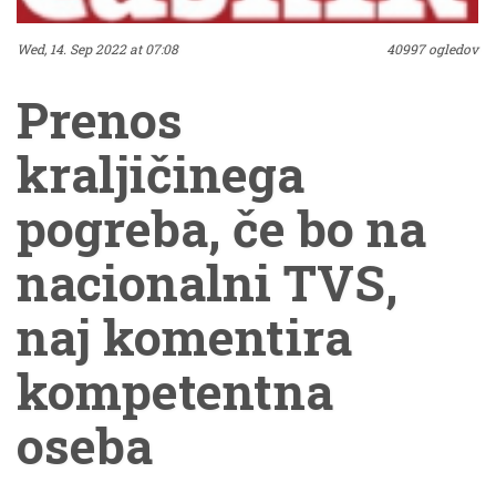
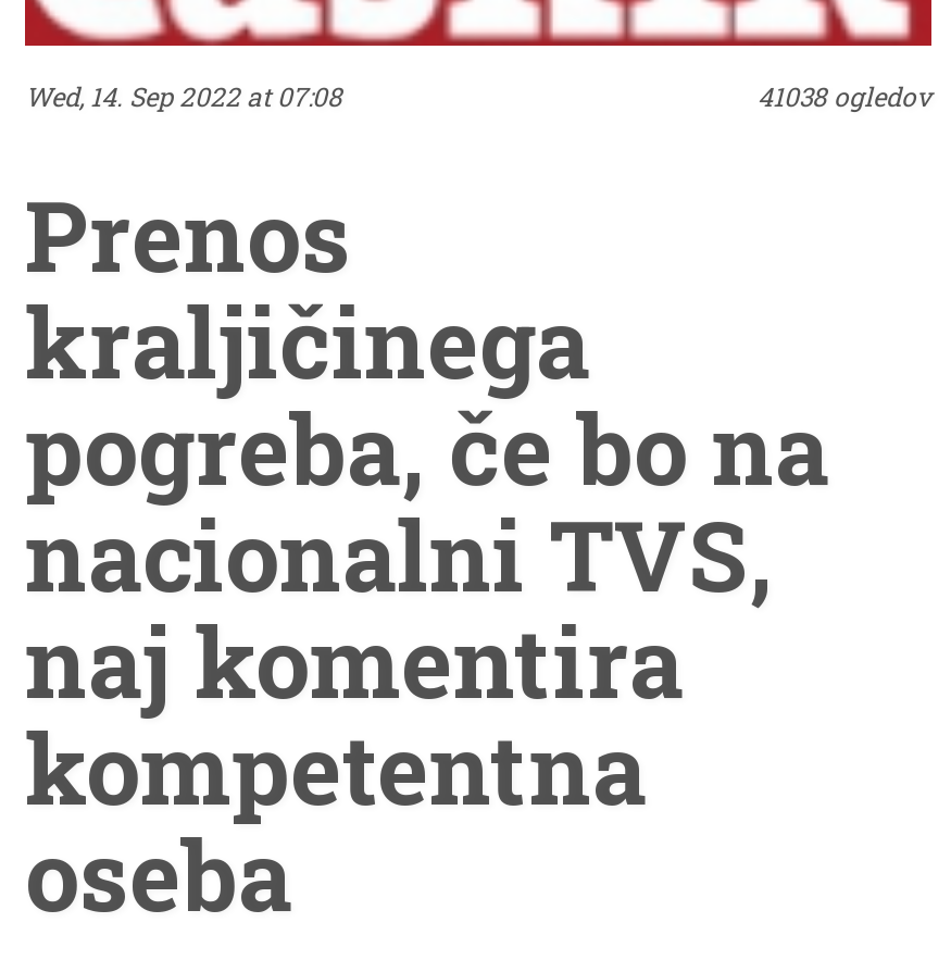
- 40997 ogledov
+ 41038 ogledov
